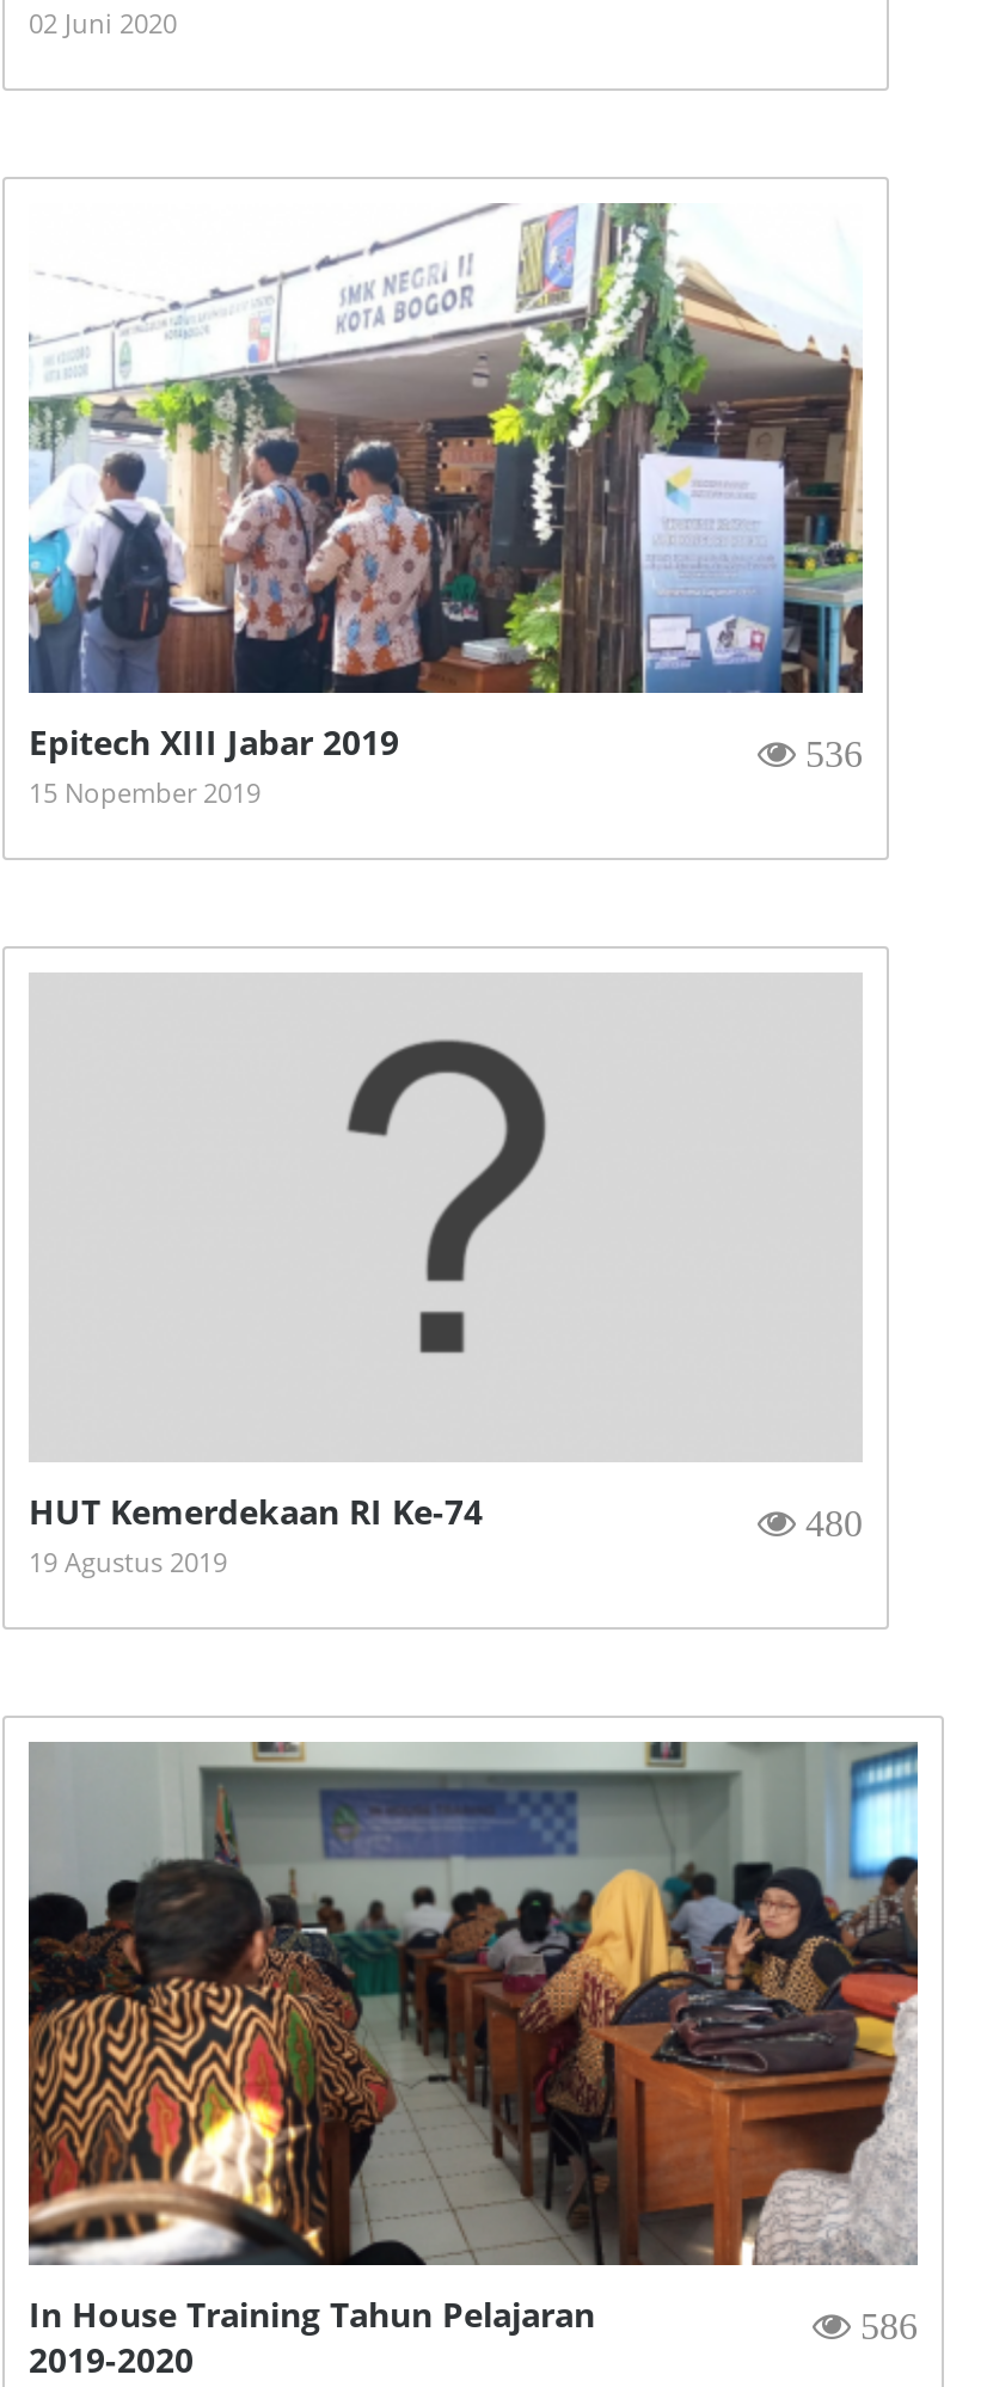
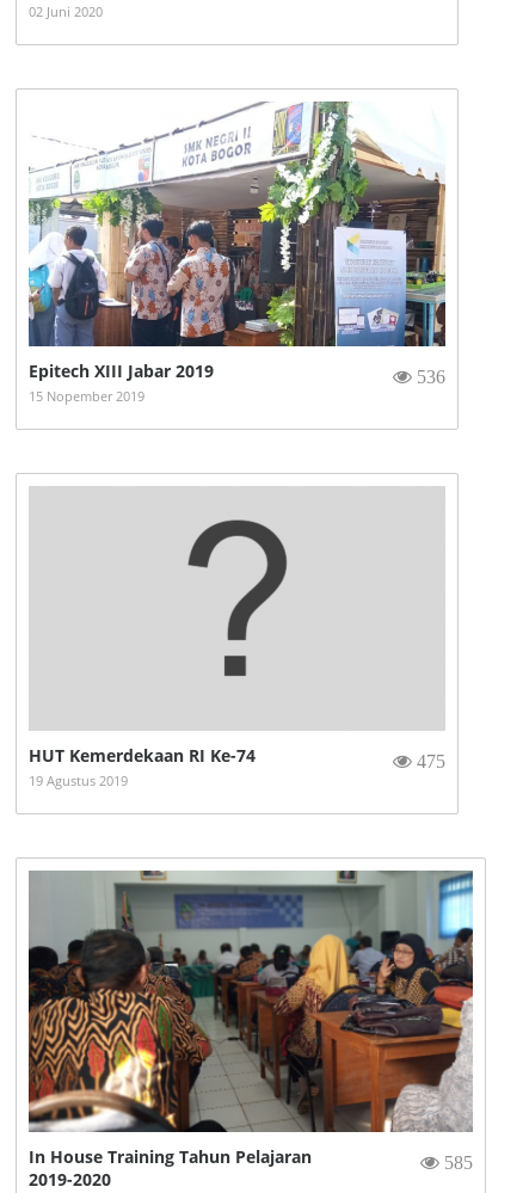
- 480
+ 475

- 586
+ 585
